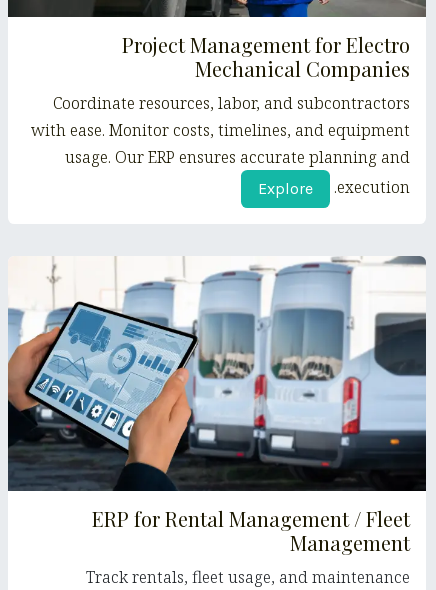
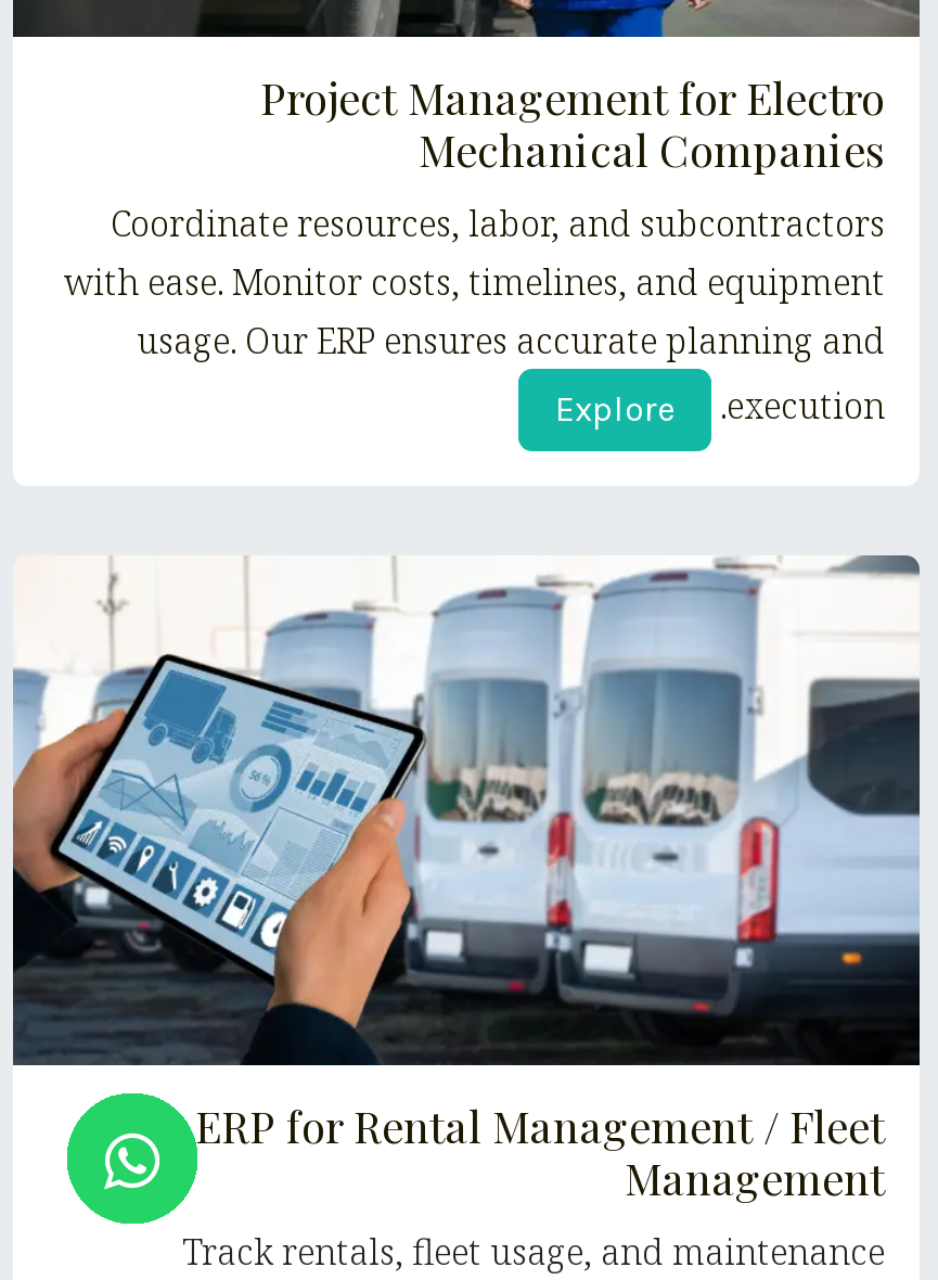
+ [image]
